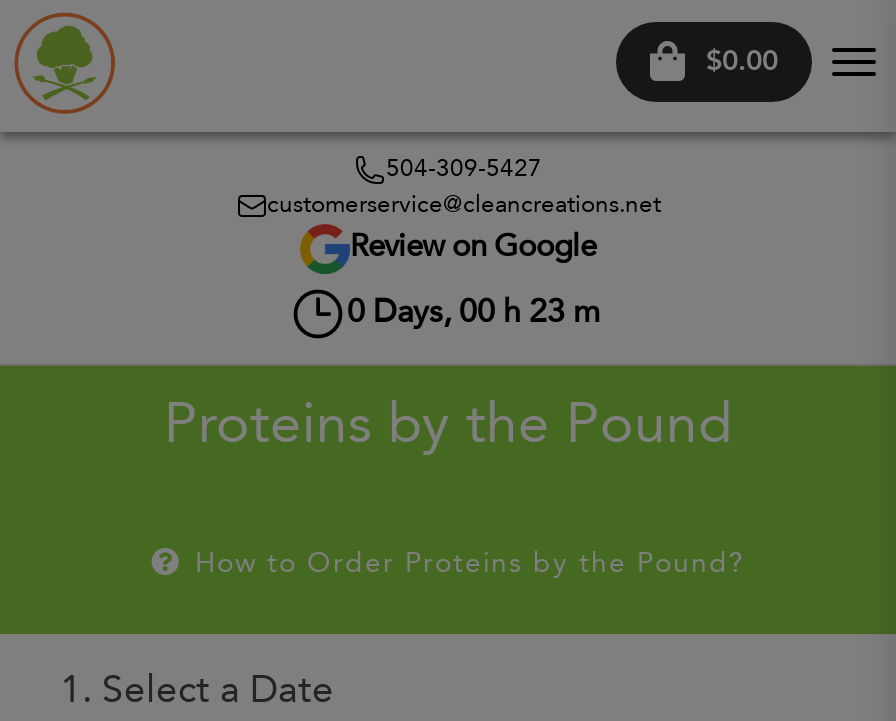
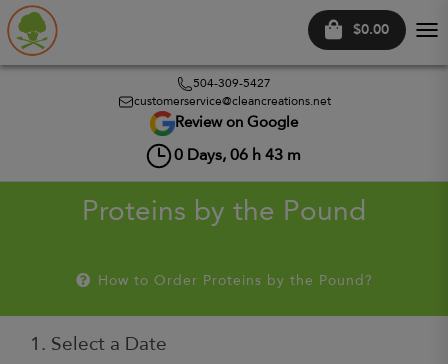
- 0 Days, 00 h 23 m
+ 0 Days, 06 h 43 m
